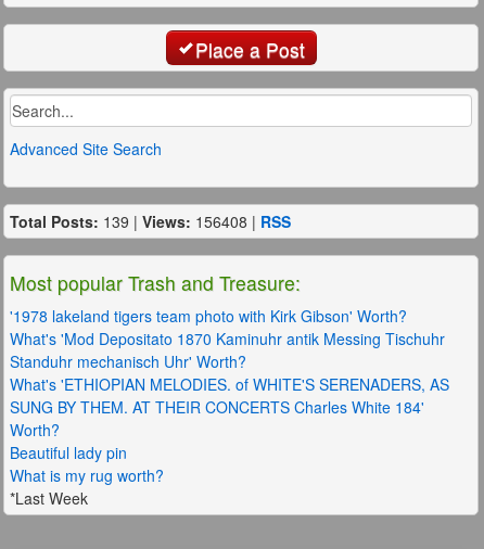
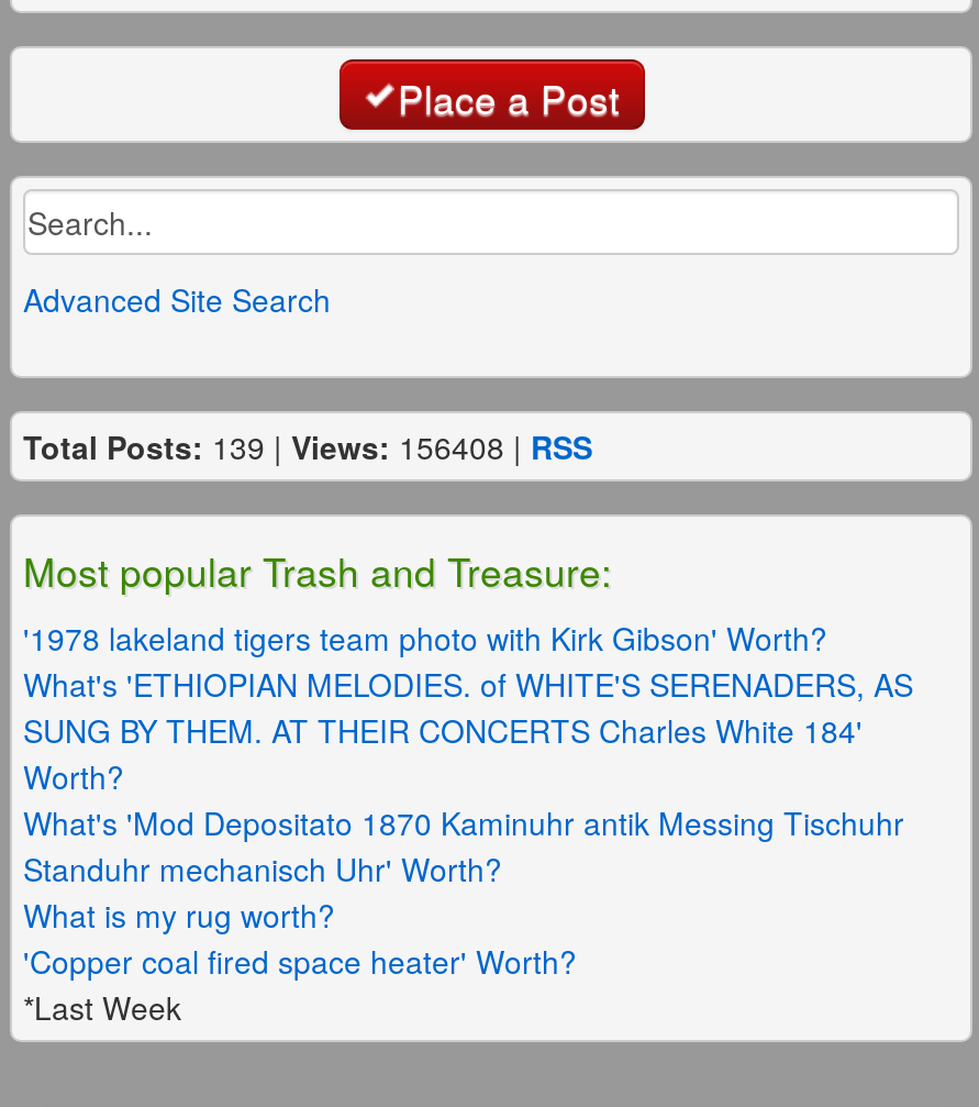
moved down: What's 'Mod Depositato 1870 Kaminuhr antik Messing Tischuhr | Standuhr mechanisch Uhr' Worth?

moved up: What's 'ETHIOPIAN MELODIES. of WHITE'S SERENADERS, AS | SUNG BY THEM. AT THEIR CONCERTS Charles White 184' | Worth?

- Beautiful lady pin

moved up: What is my rug worth?

+ 'Copper coal fired space heater' Worth?
